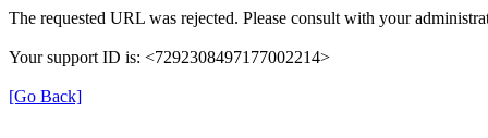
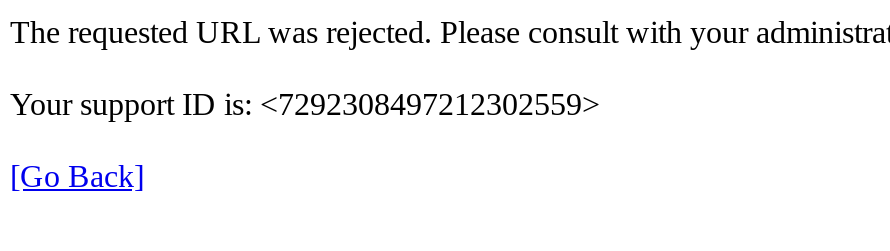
- Your support ID is: <7292308497177002214>
+ Your support ID is: <7292308497212302559>
